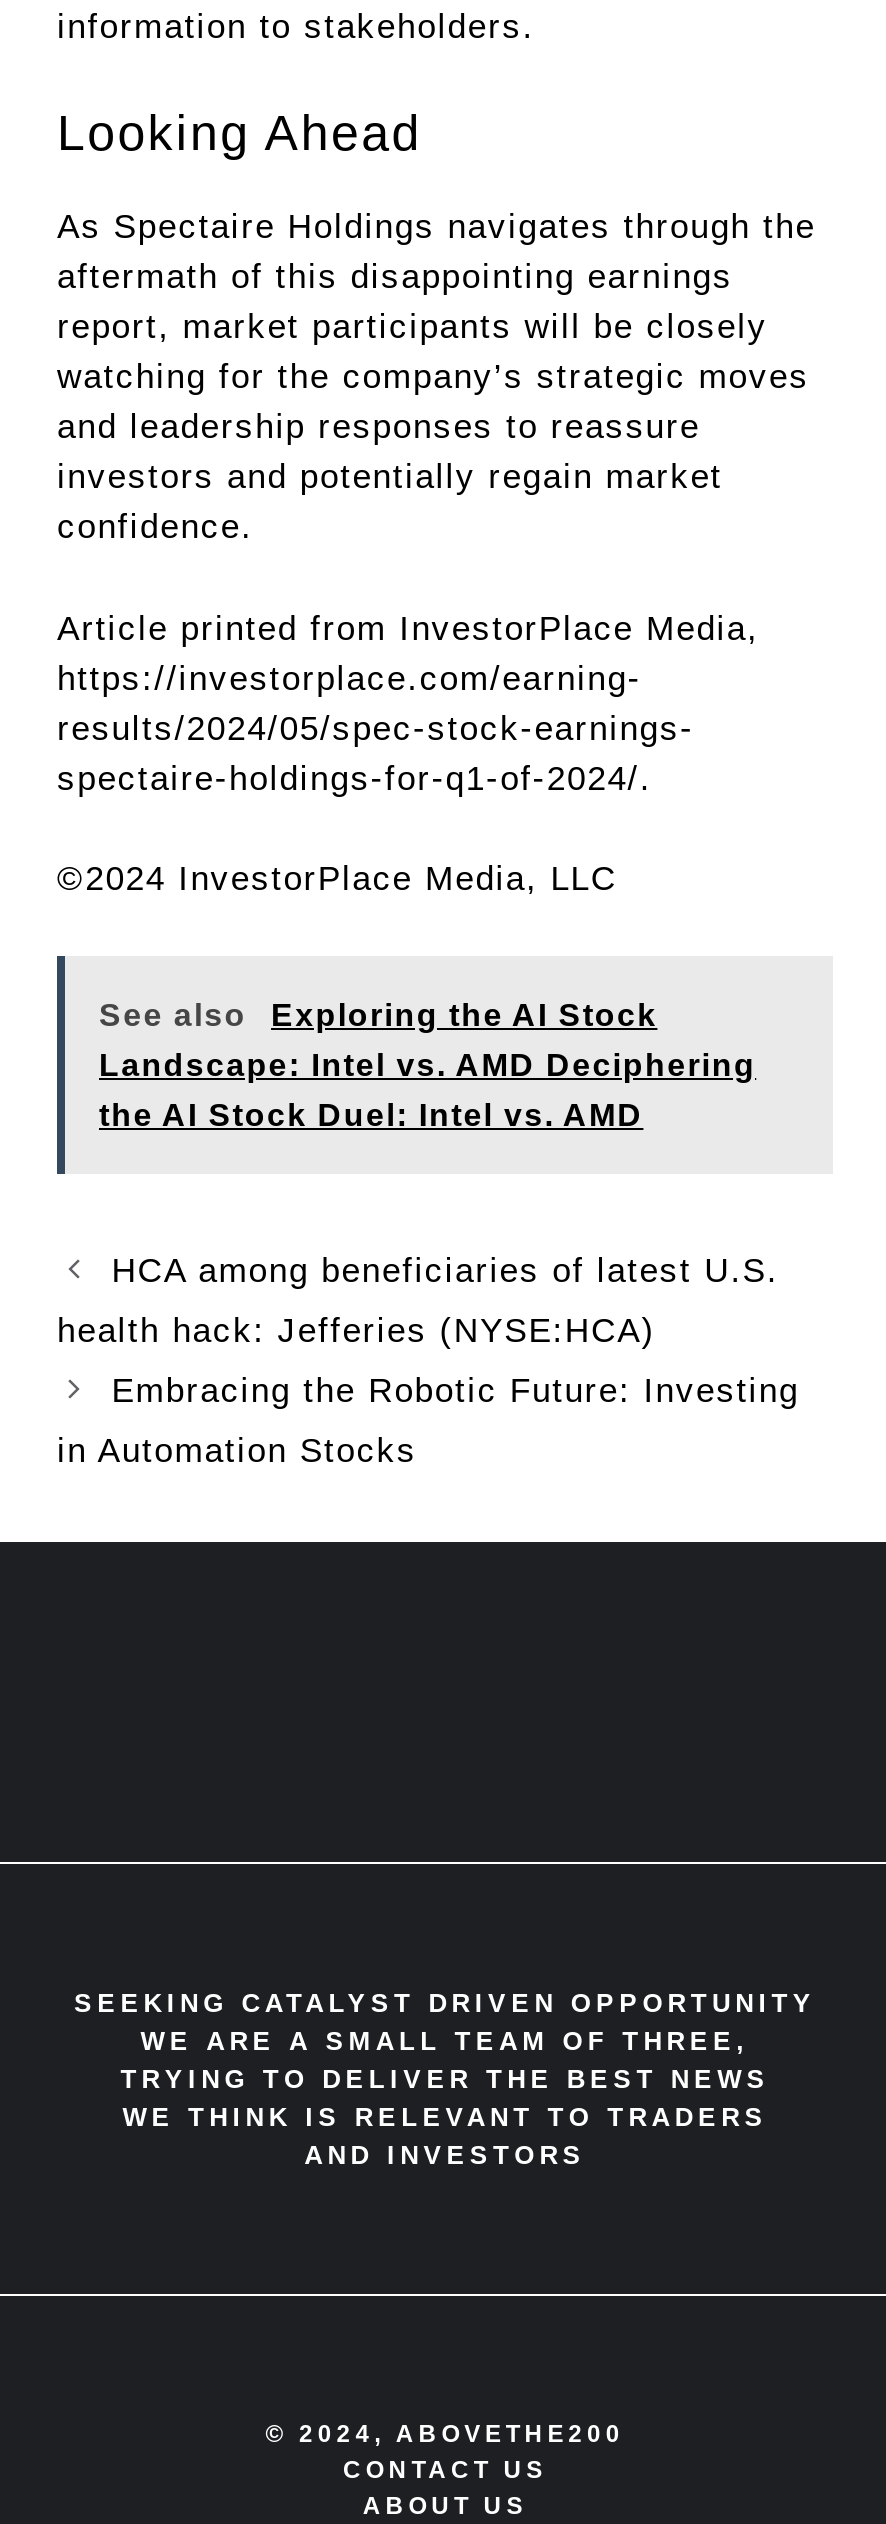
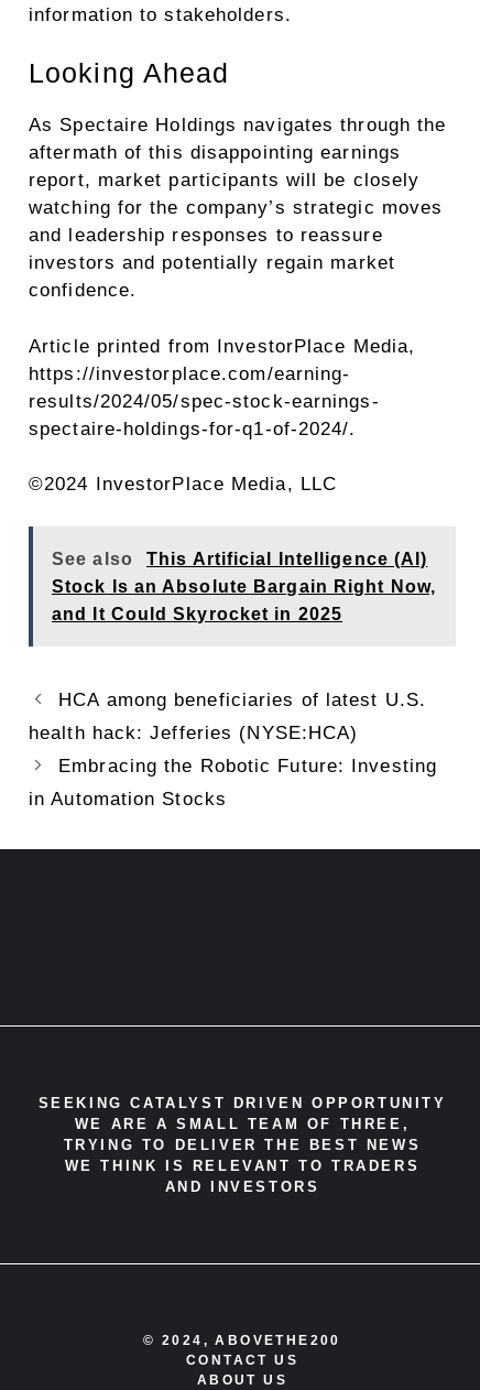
- Exploring the AI Stock
+ This Artificial Intelligence (AI)

- Landscape: Intel vs. AMD Deciphering
+ Stock Is an Absolute Bargain Right Now,

- the AI Stock Duel: Intel vs. AMD
+ and It Could Skyrocket in 2025
